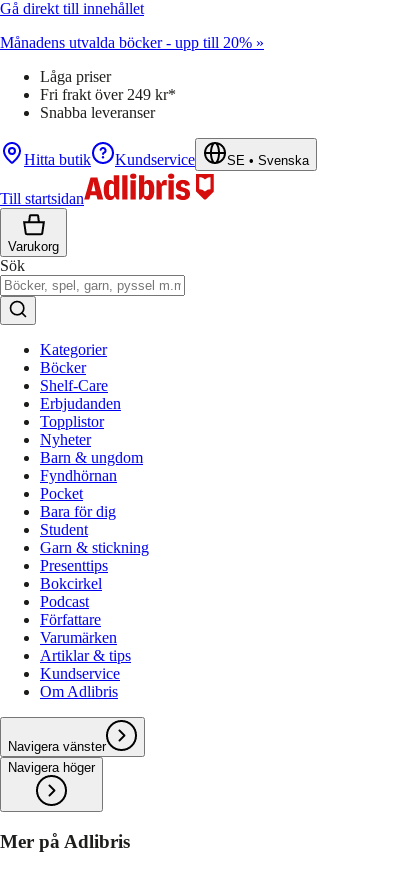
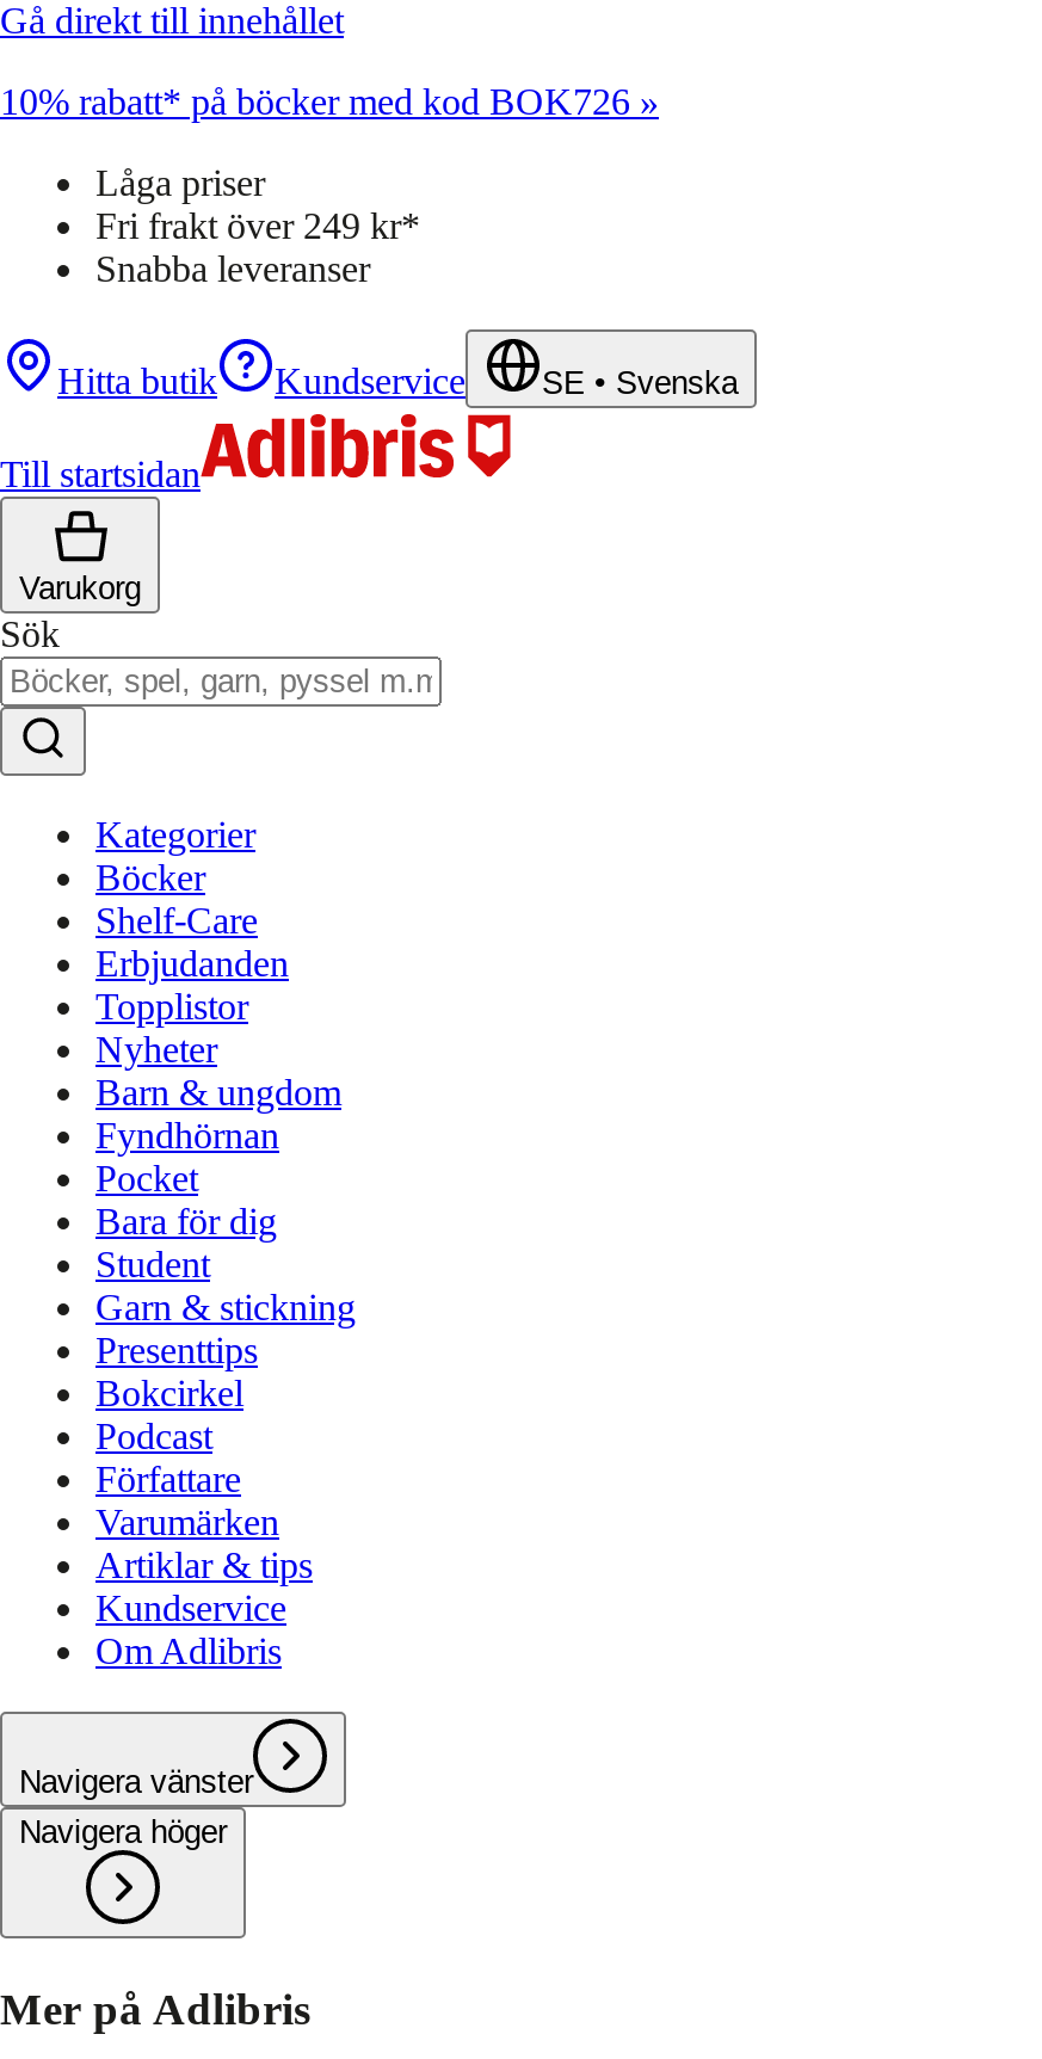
- Månadens utvalda böcker - upp till 20% »
+ 10% rabatt* på böcker med kod BOK726 »
